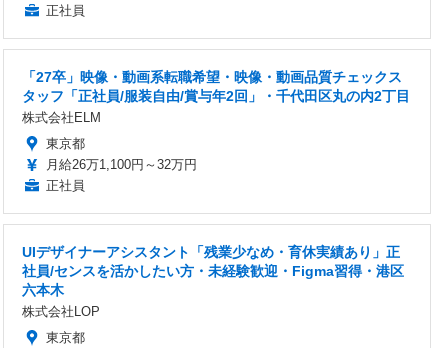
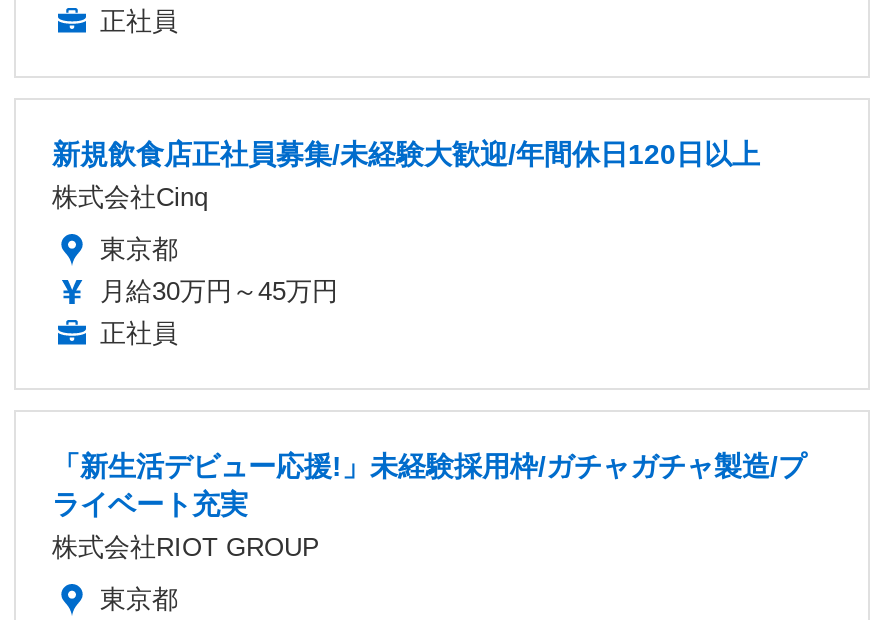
- 「27卒」映像・動画系転職希望・映像・動画品質チェックス
- タッフ「正社員/服装自由/賞与年2回」・千代田区丸の内2丁目
- 株式会社ELM
+ 新規飲食店正社員募集/未経験大歓迎/年間休日120日以上
+ 株式会社Cinq

- 月給26万1,100円～32万円
+ 月給30万円～45万円

- UIデザイナーアシスタント「残業少なめ・育休実績あり」正
- 社員/センスを活かしたい方・未経験歓迎・Figma習得・港区
- 六本木
- 株式会社LOP
+ 「新生活デビュー応援!」未経験採用枠/ガチャガチャ製造/プ
+ ライベート充実
+ 株式会社RIOT GROUP
